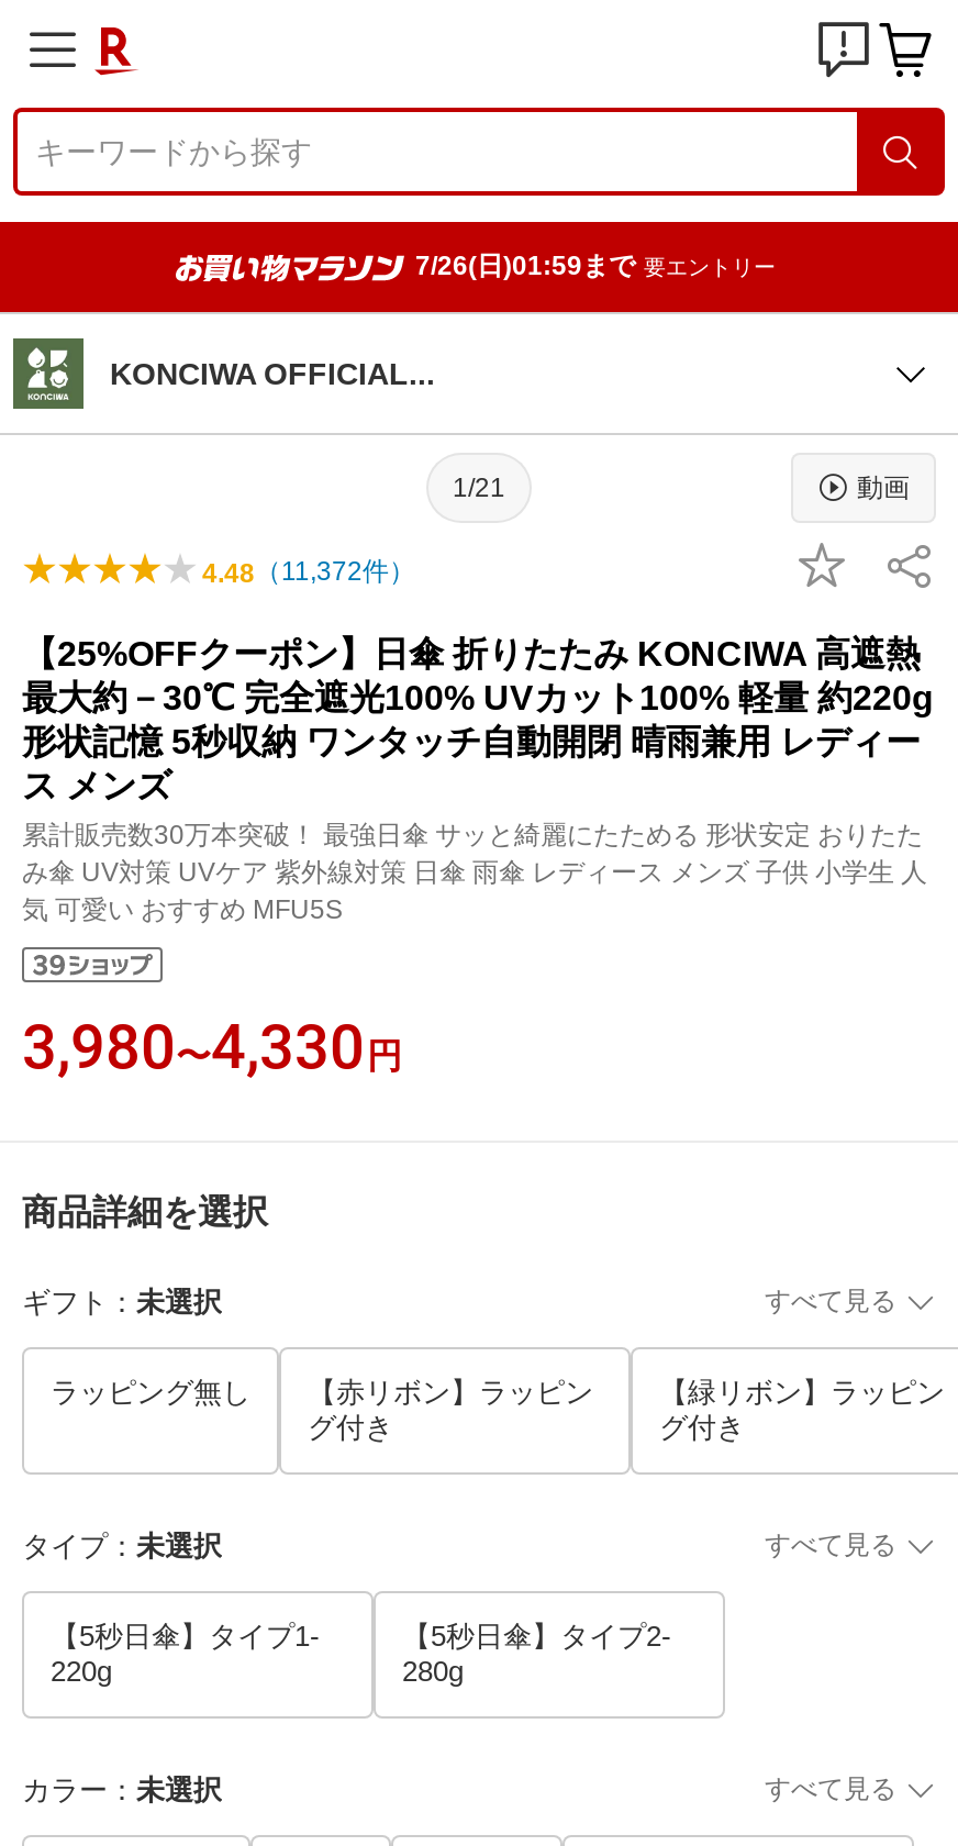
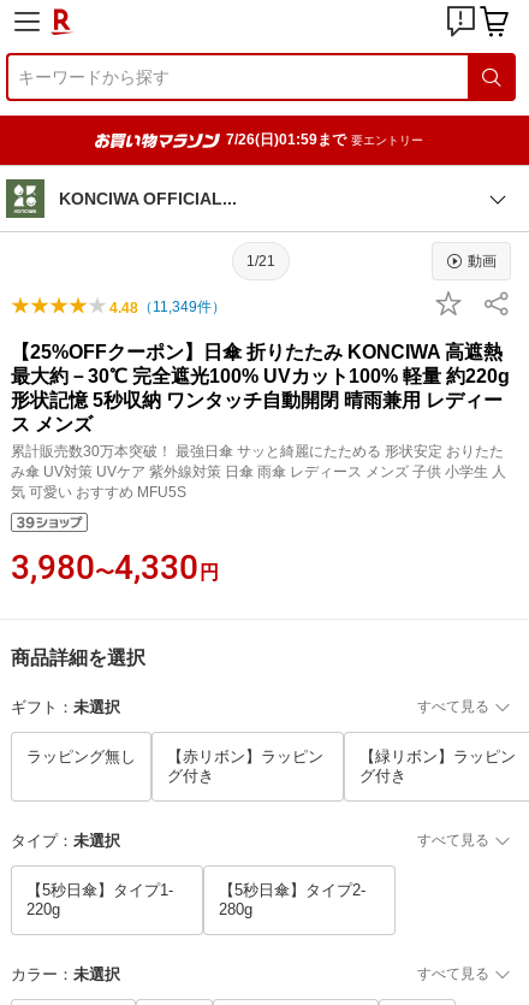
- 4.48（11,372件）
+ 4.48（11,349件）
